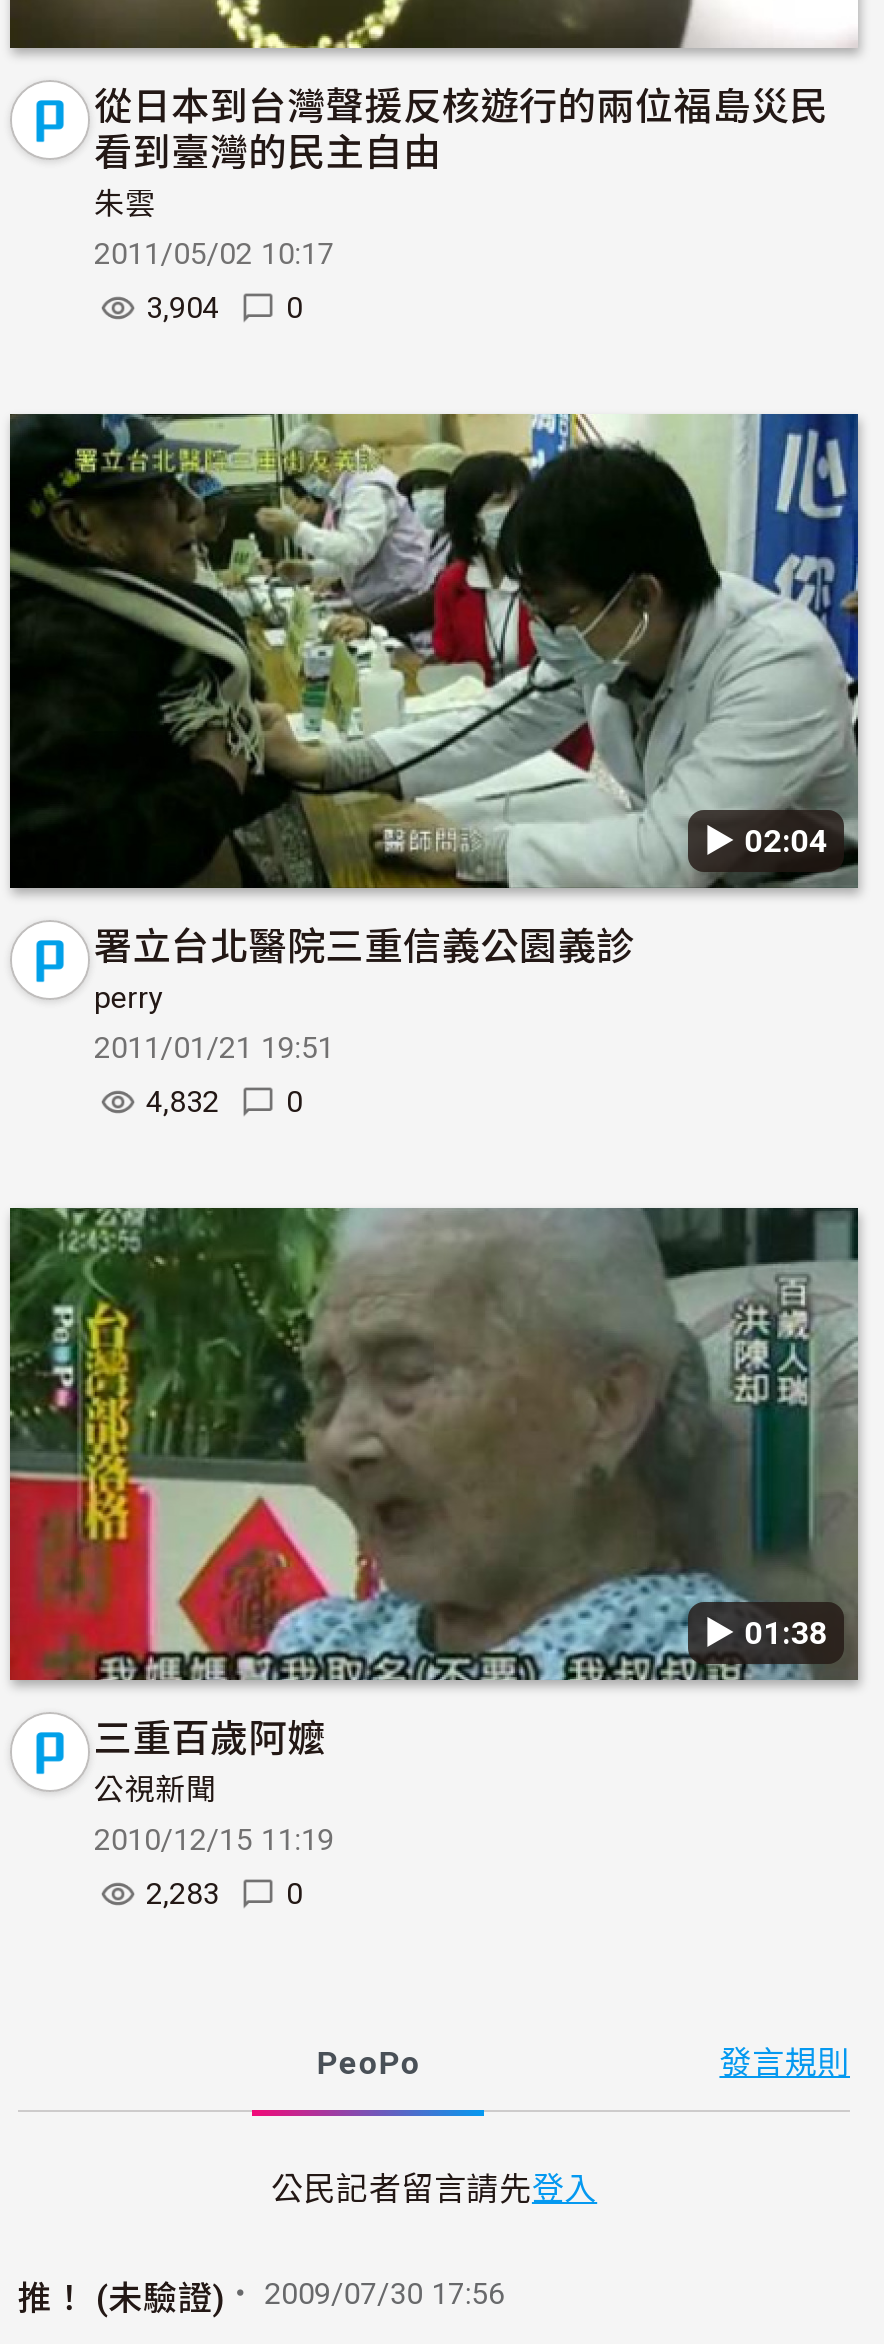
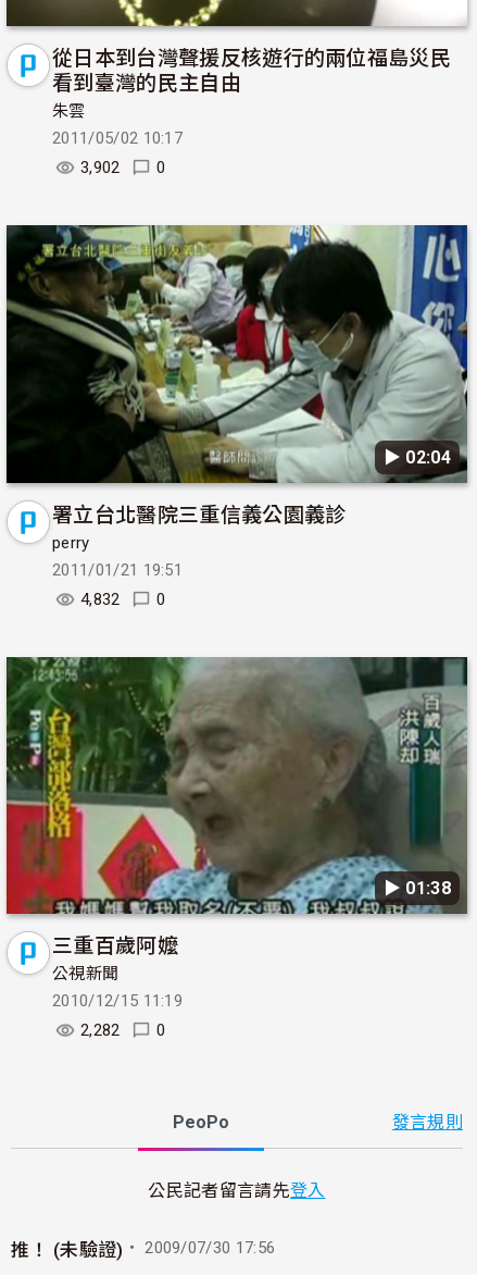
- 3,904 0
+ 3,902 0

- 2,283 0
+ 2,282 0
